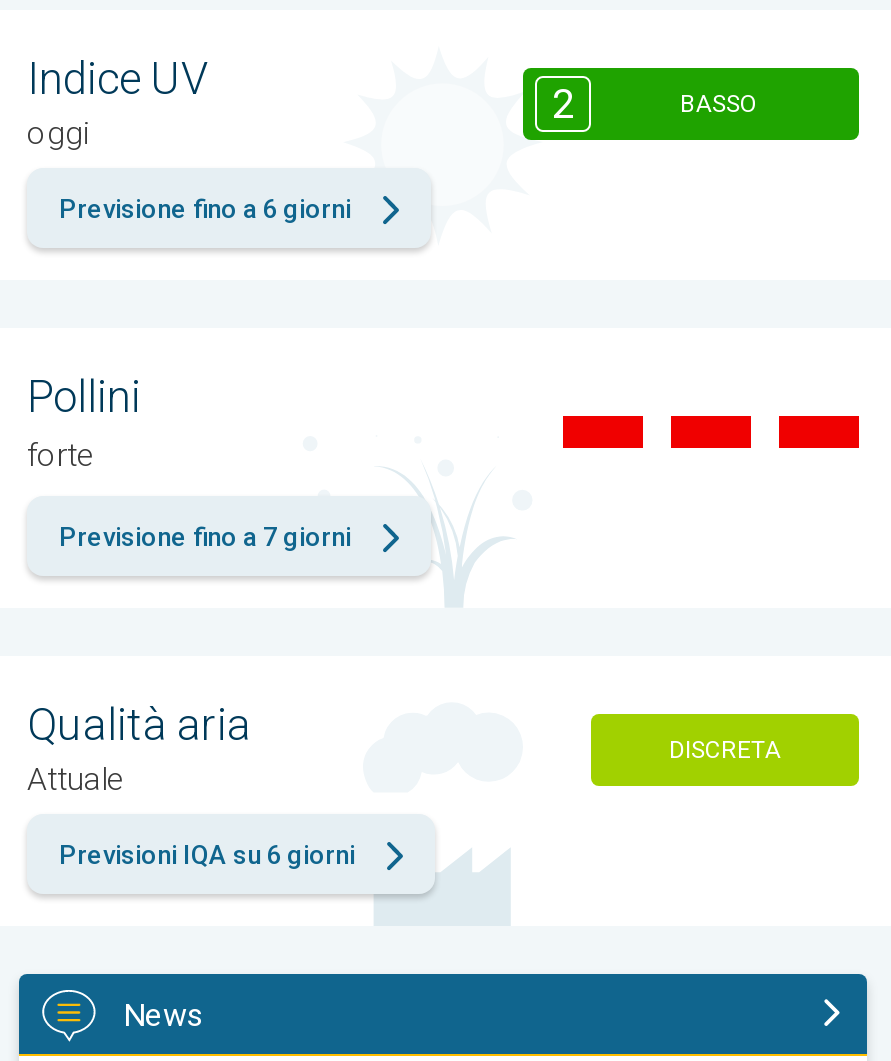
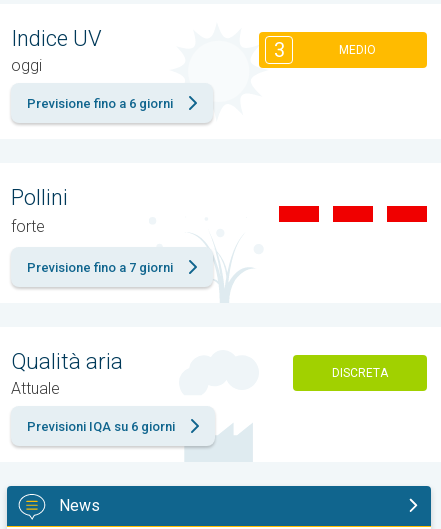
- 2
- BASSO
+ 3
+ MEDIO
